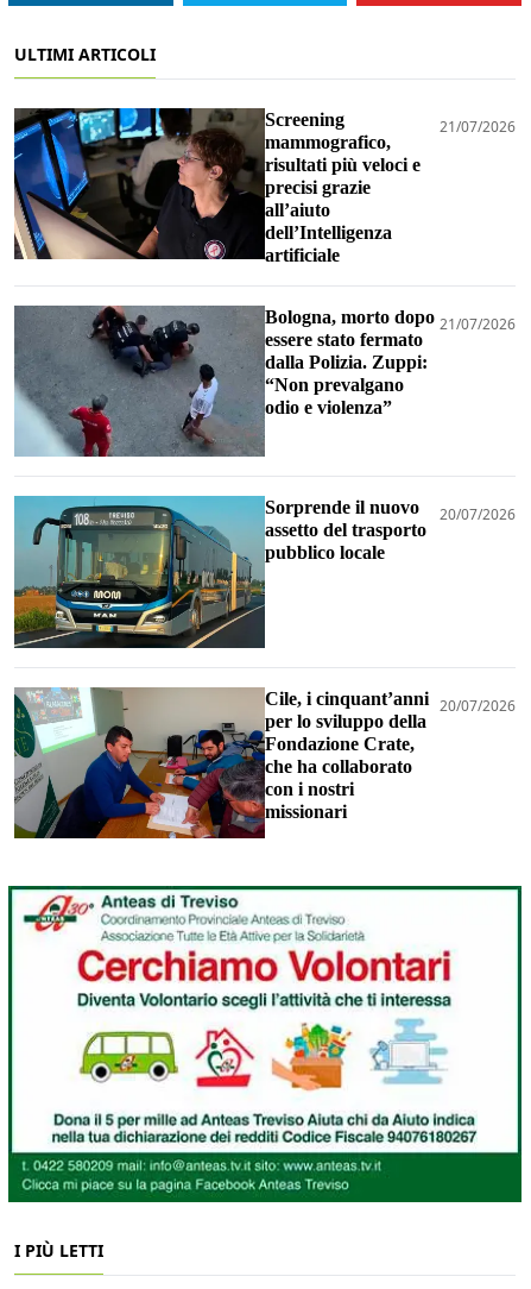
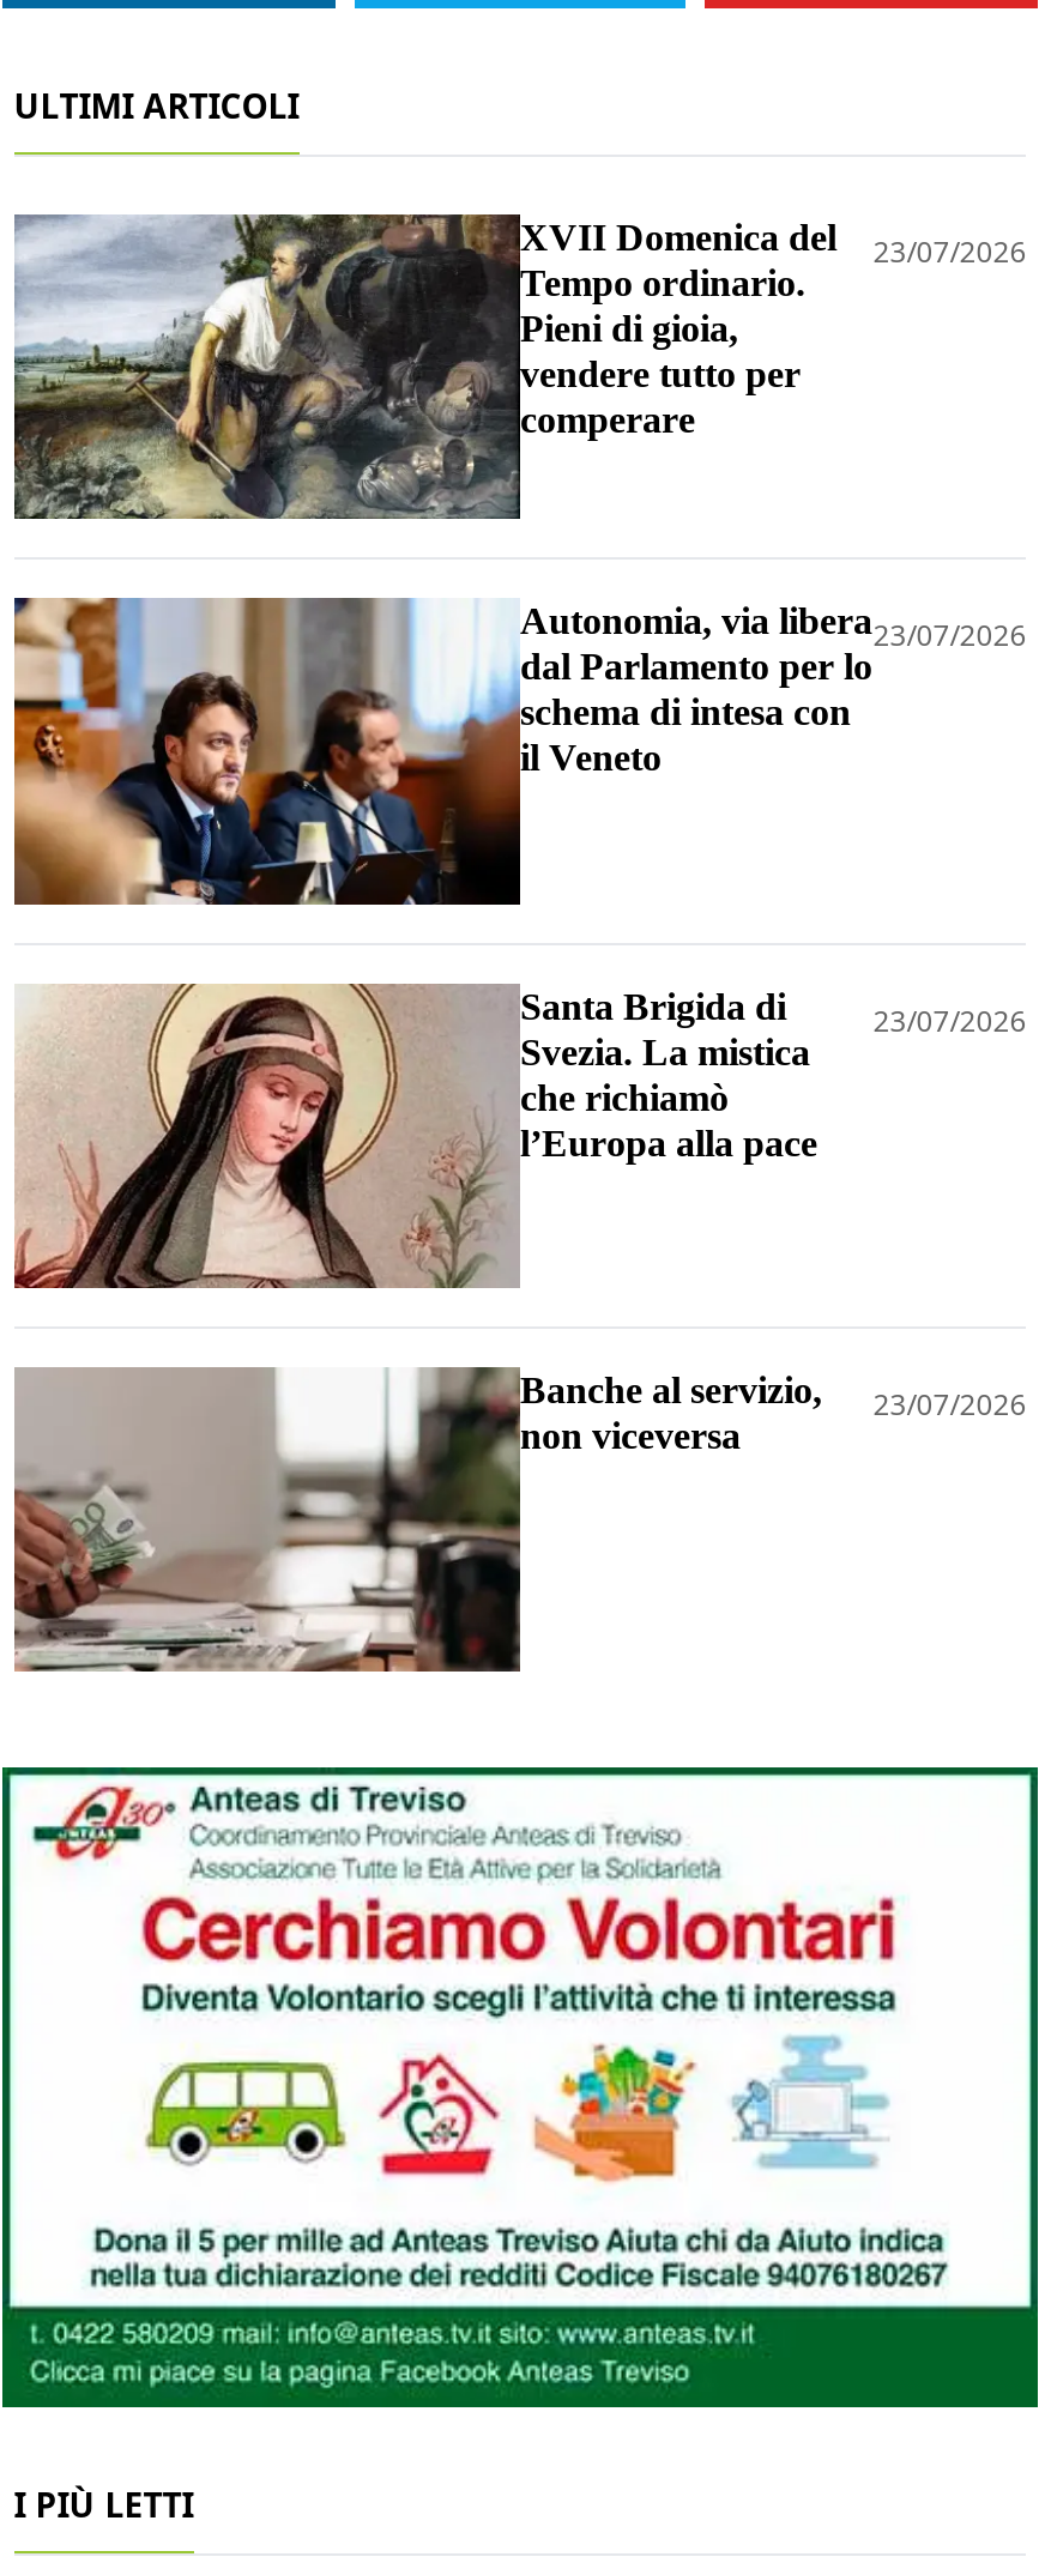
- [image]
- Screening
- mammografico,
- risultati più veloci e
- precisi grazie
- all’aiuto
- dell’Intelligenza
- artificiale
+ [image]
+ XVII Domenica del
+ Tempo ordinario.
+ Pieni di gioia,
+ vendere tutto per
+ comperare

- 21/07/2026
+ 23/07/2026

- [image]
- Bologna, morto dopo
- essere stato fermato
- dalla Polizia. Zuppi:
- “Non prevalgano
- odio e violenza”
+ [image]
+ Autonomia, via libera
+ dal Parlamento per lo
+ schema di intesa con
+ il Veneto

- 21/07/2026
+ 23/07/2026

- [image]
- Sorprende il nuovo
- assetto del trasporto
- pubblico locale
+ [image]
+ Santa Brigida di
+ Svezia. La mistica
+ che richiamò
+ l’Europa alla pace

- 20/07/2026
+ 23/07/2026

- [image]
- Cile, i cinquant’anni
- per lo sviluppo della
- Fondazione Crate,
- che ha collaborato
- con i nostri
- missionari
+ [image]
+ Banche al servizio,
+ non viceversa

- 20/07/2026
+ 23/07/2026
